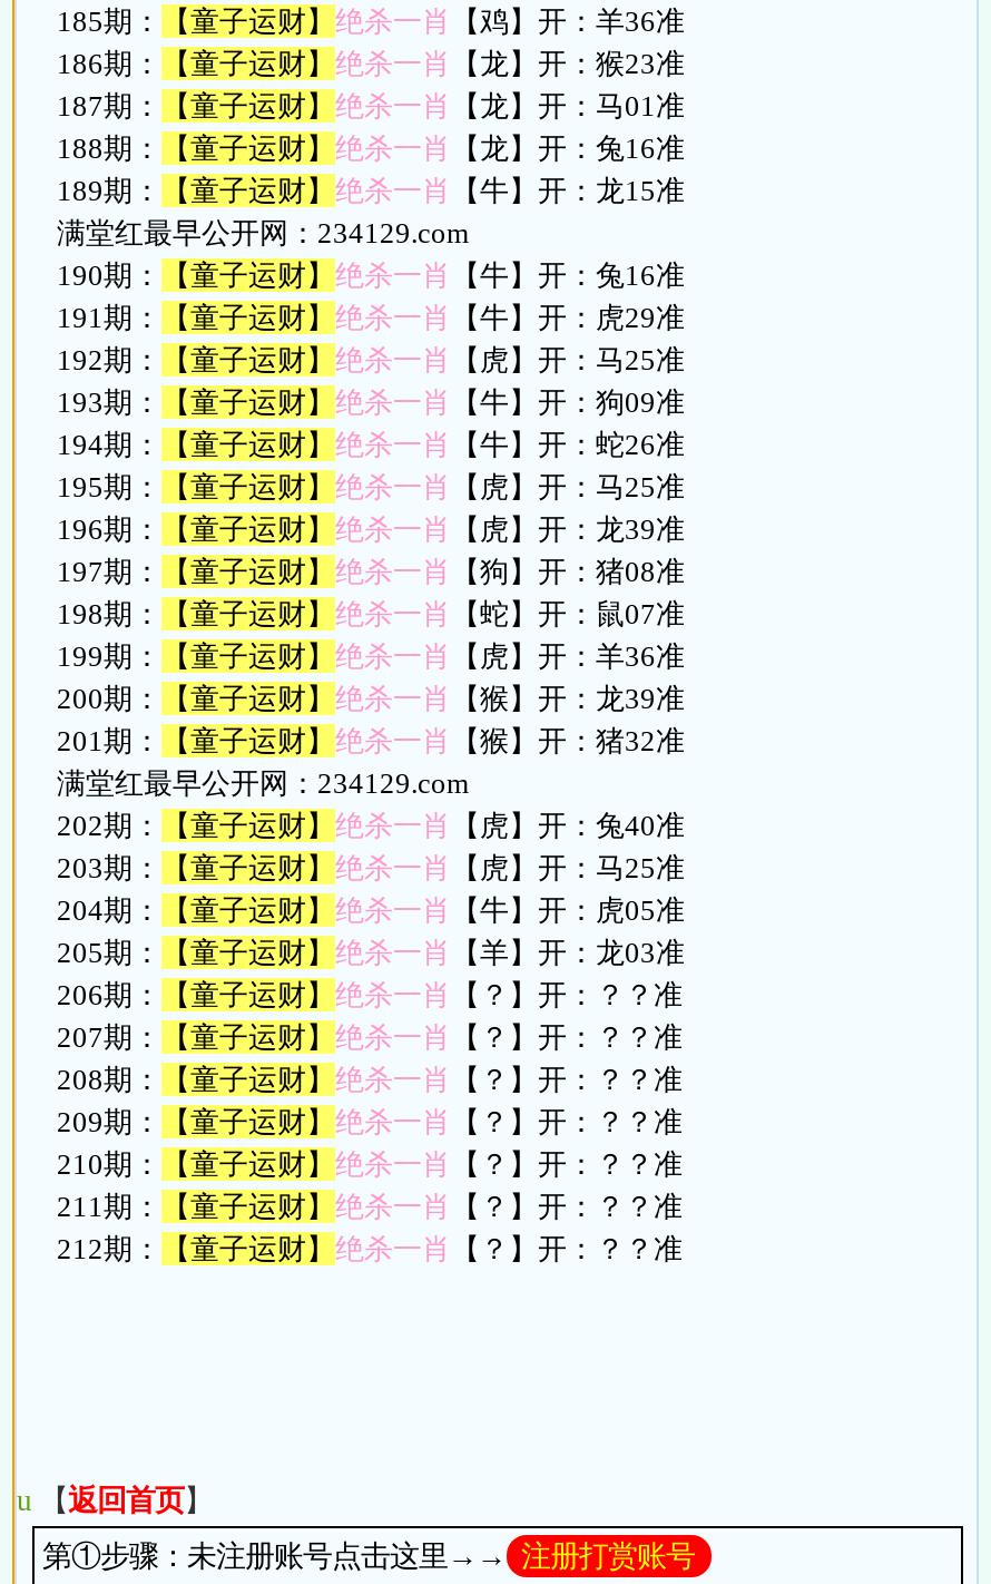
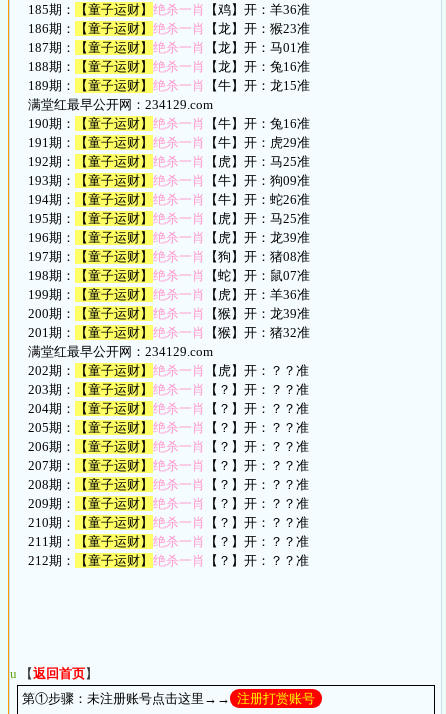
- 202期：【童子运财】绝杀一肖【虎】开：兔40准
+ 202期：【童子运财】绝杀一肖【虎】开：？？准

- 203期：【童子运财】绝杀一肖【虎】开：马25准
+ 203期：【童子运财】绝杀一肖【？】开：？？准

- 204期：【童子运财】绝杀一肖【牛】开：虎05准
+ 204期：【童子运财】绝杀一肖【？】开：？？准

- 205期：【童子运财】绝杀一肖【羊】开：龙03准
+ 205期：【童子运财】绝杀一肖【？】开：？？准
